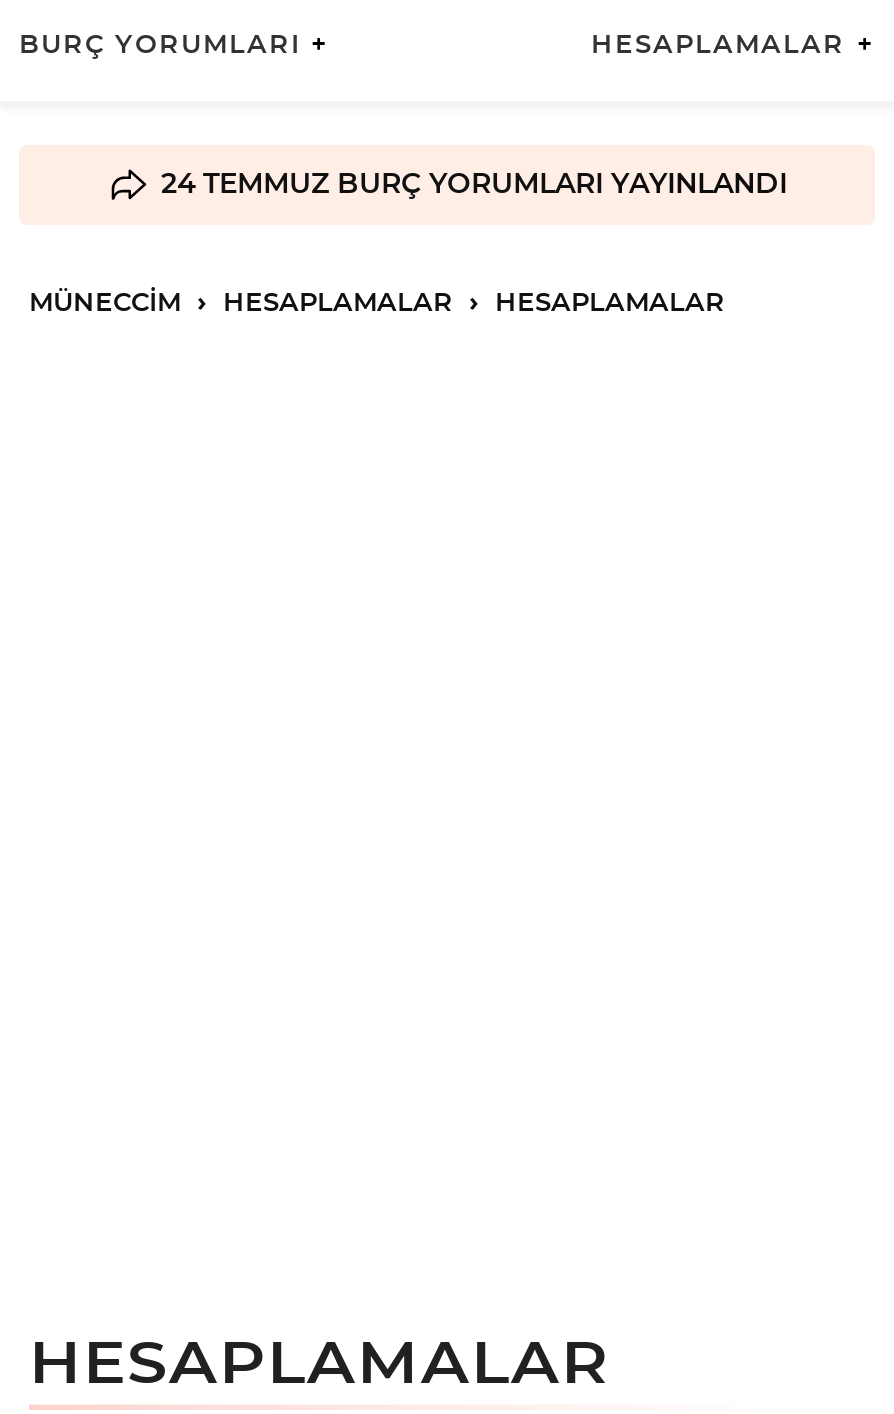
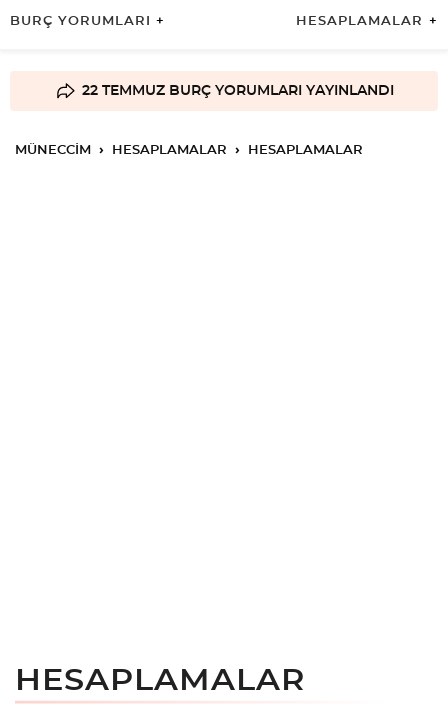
- 24 TEMMUZ BURÇ YORUMLARI YAYINLANDI
+ 22 TEMMUZ BURÇ YORUMLARI YAYINLANDI
